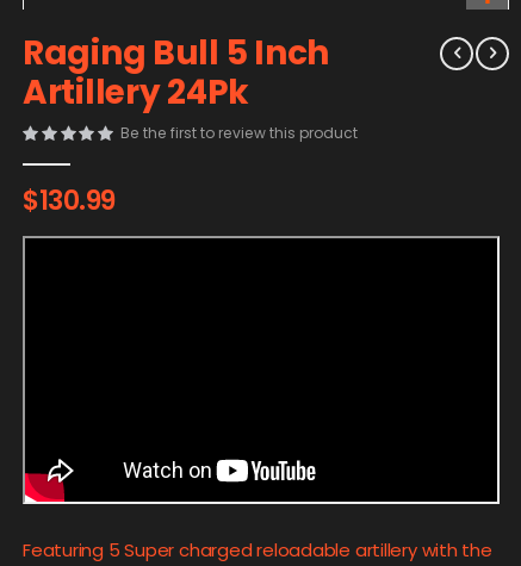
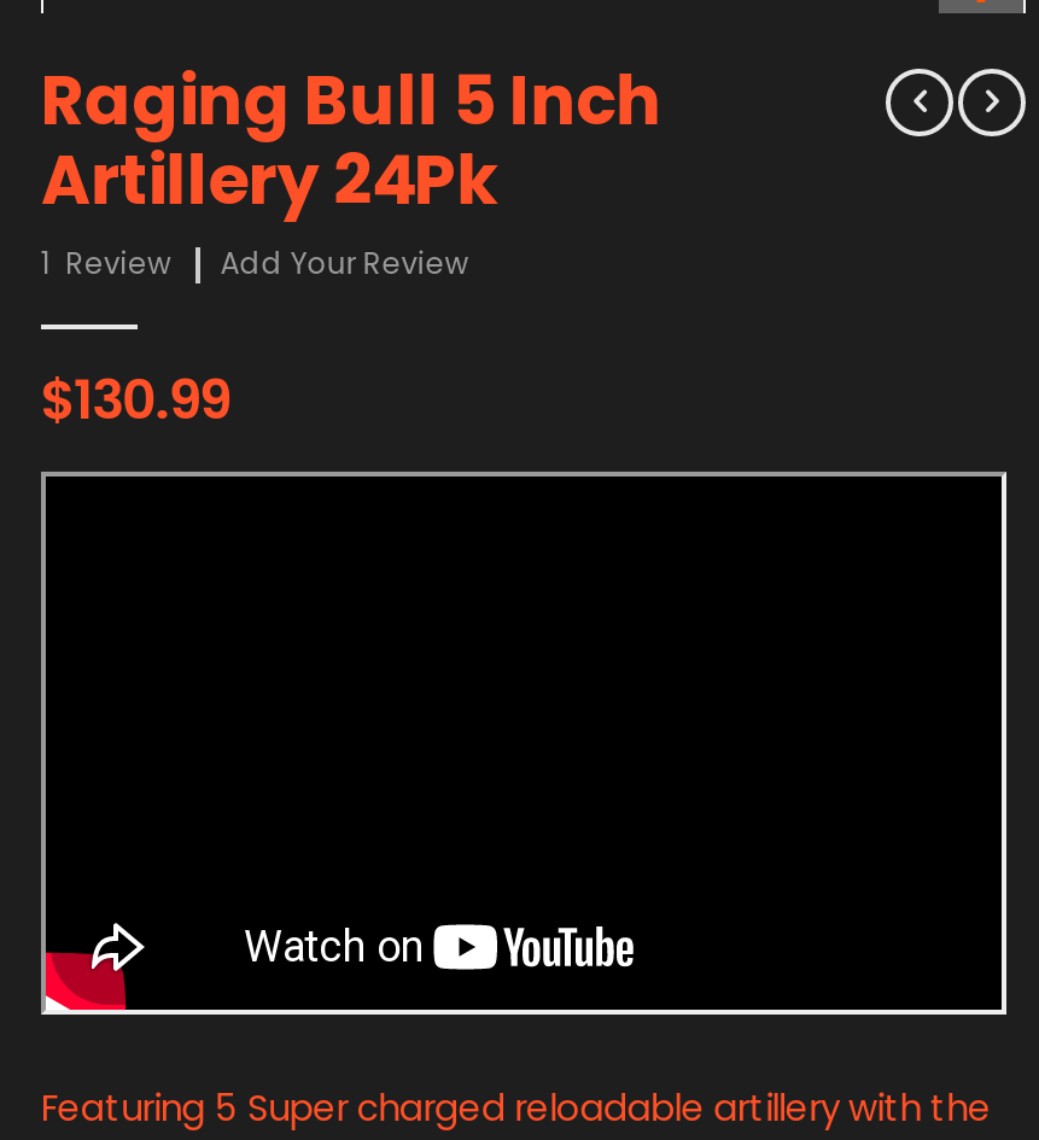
- Be the first to review this product
+ 1 Review
+ Add Your Review
